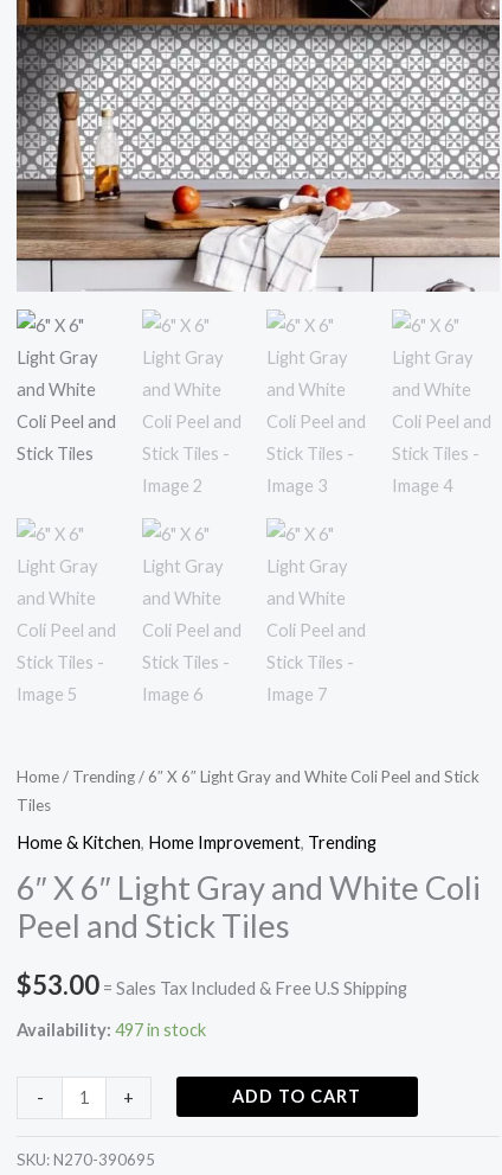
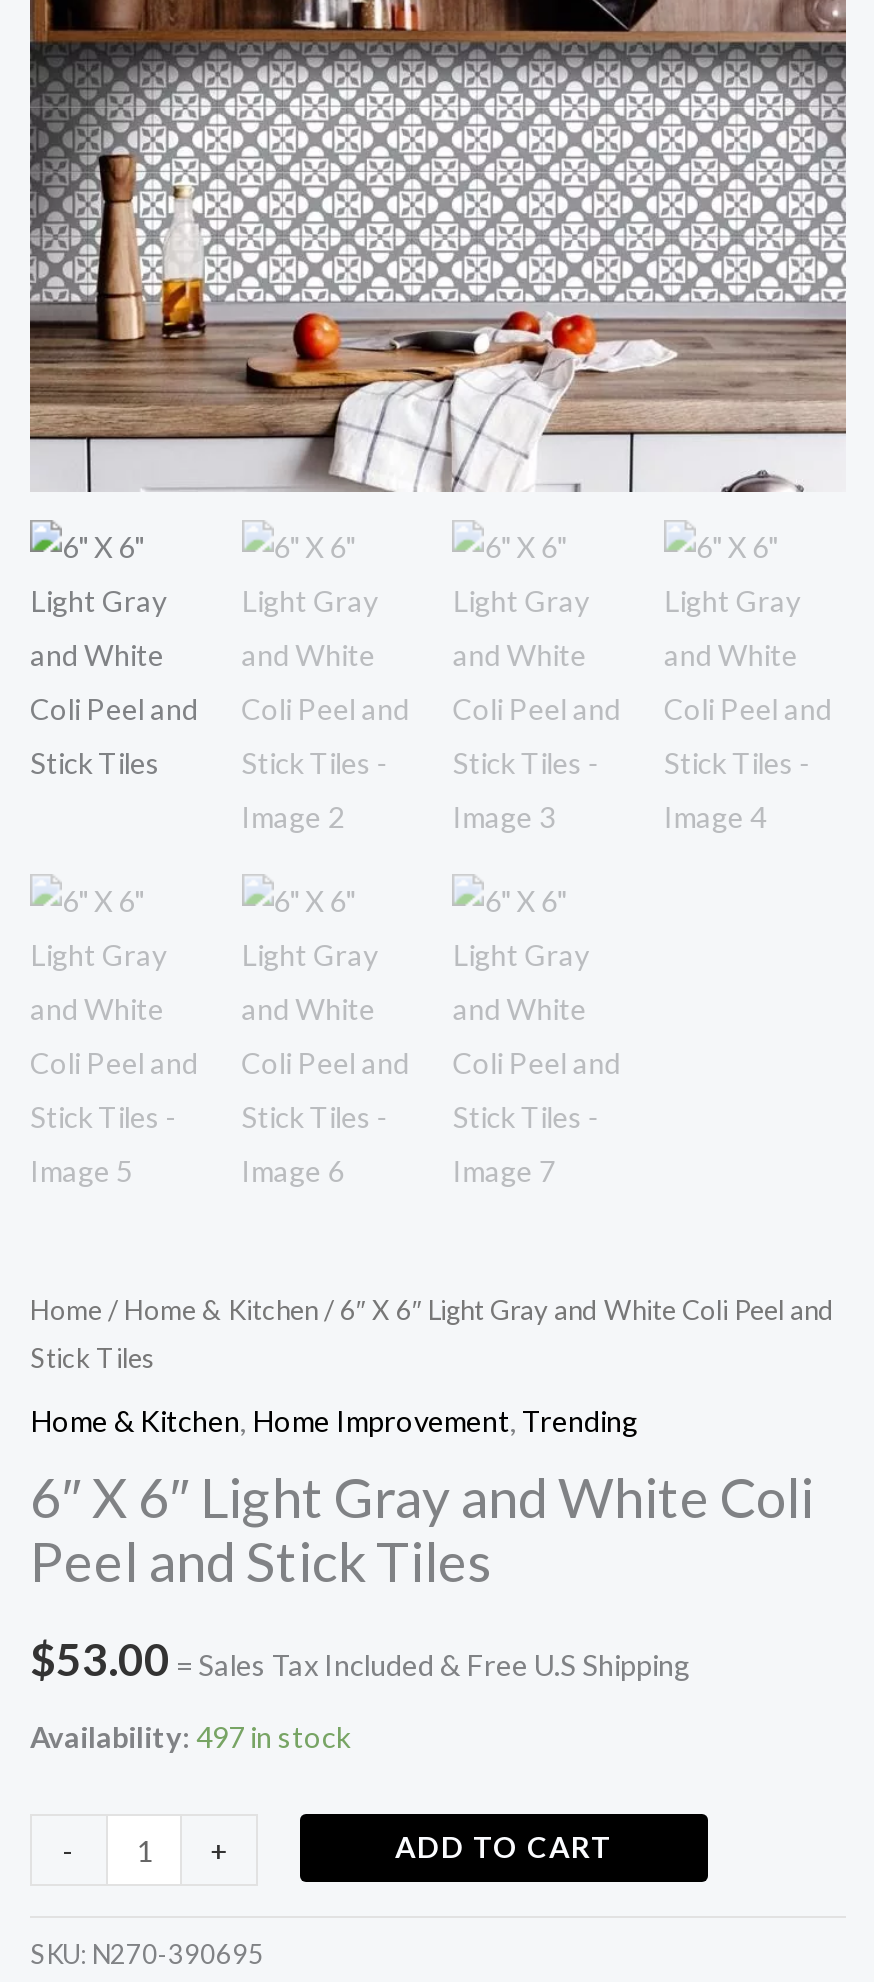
- Home / Trending / 6″ X 6″ Light Gray and White Coli Peel and Stick
+ Home / Home & Kitchen / 6″ X 6″ Light Gray and White Coli Peel and

- Tiles
+ Stick Tiles
